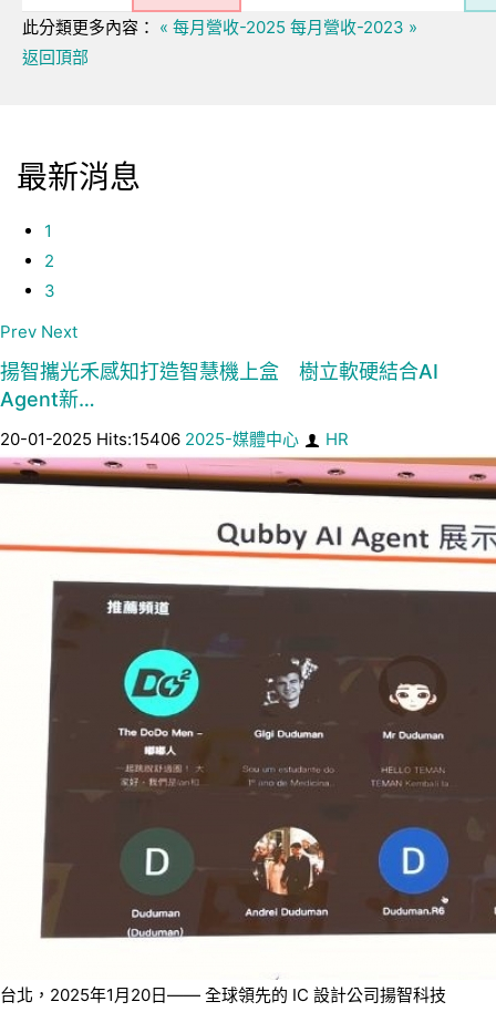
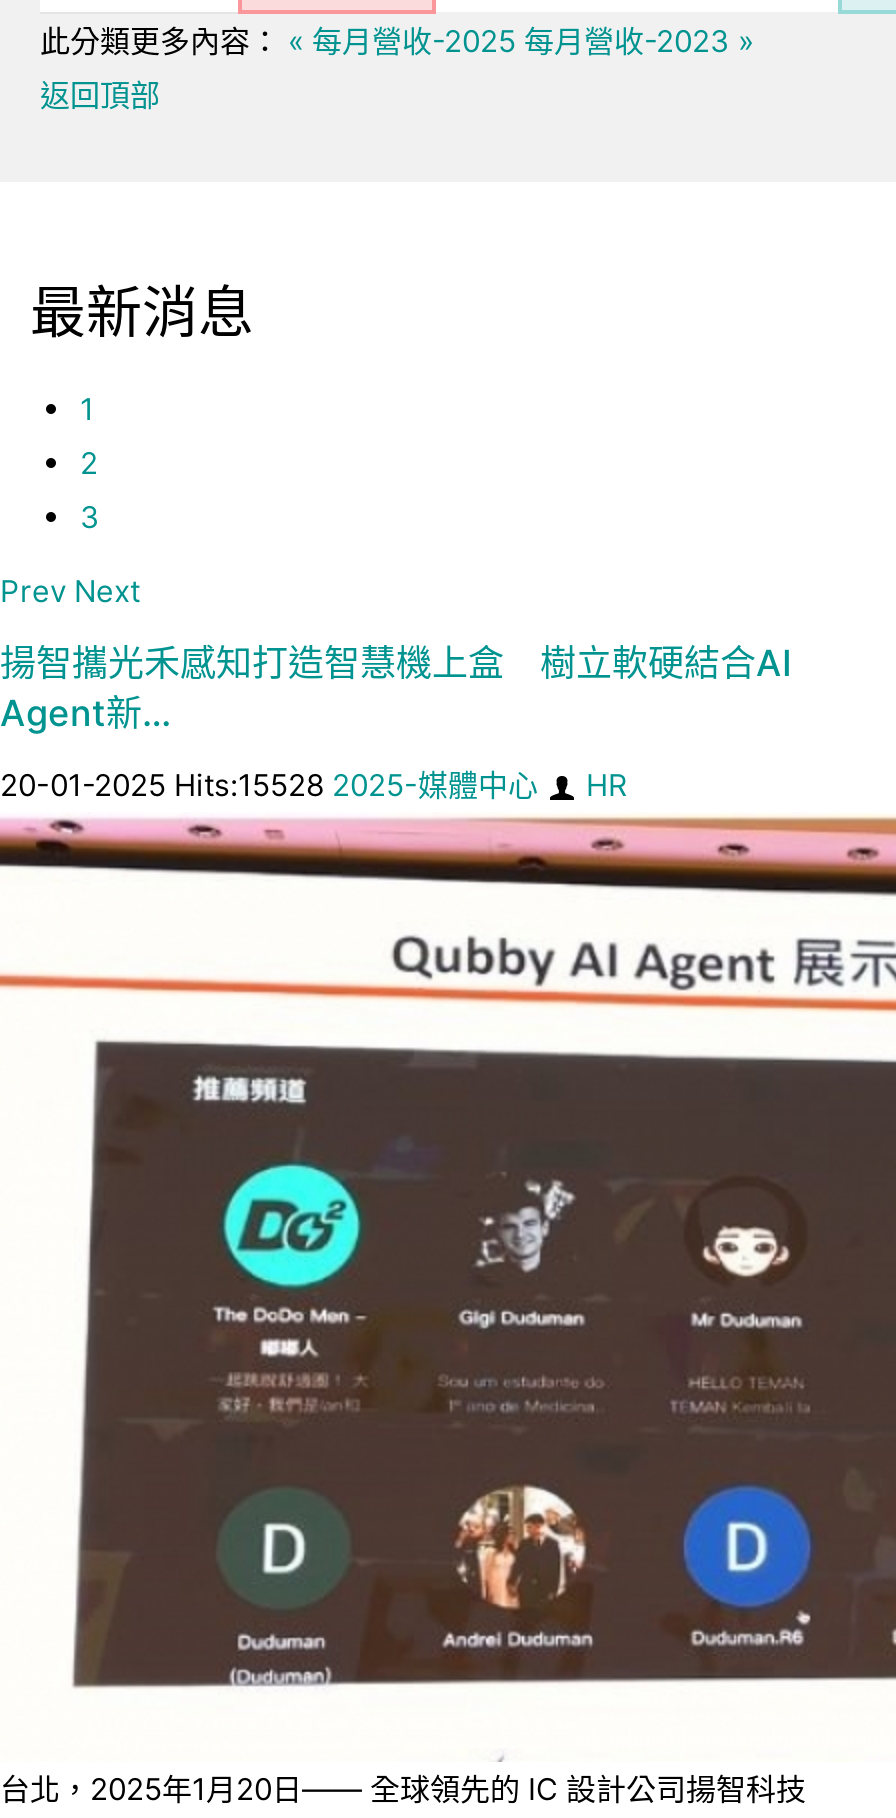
- 20-01-2025 Hits:15406 2025-媒體中心
+ 20-01-2025 Hits:15528 2025-媒體中心
